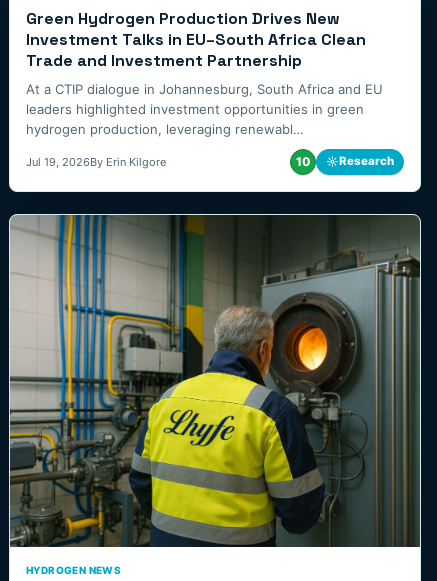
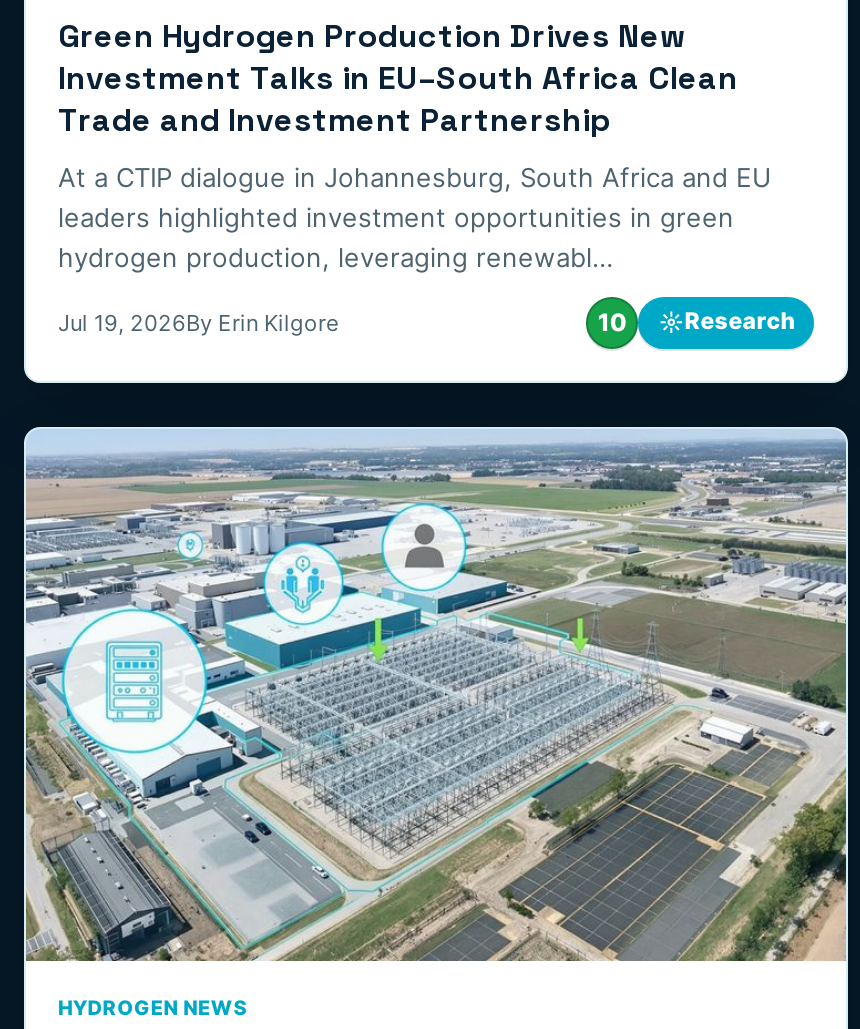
- [image]
+ [image]
